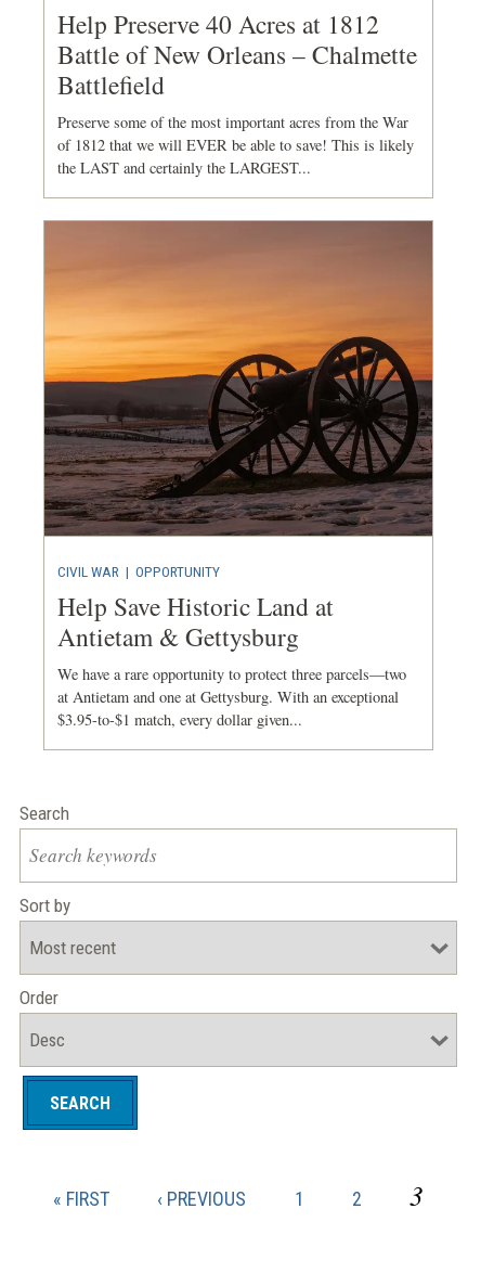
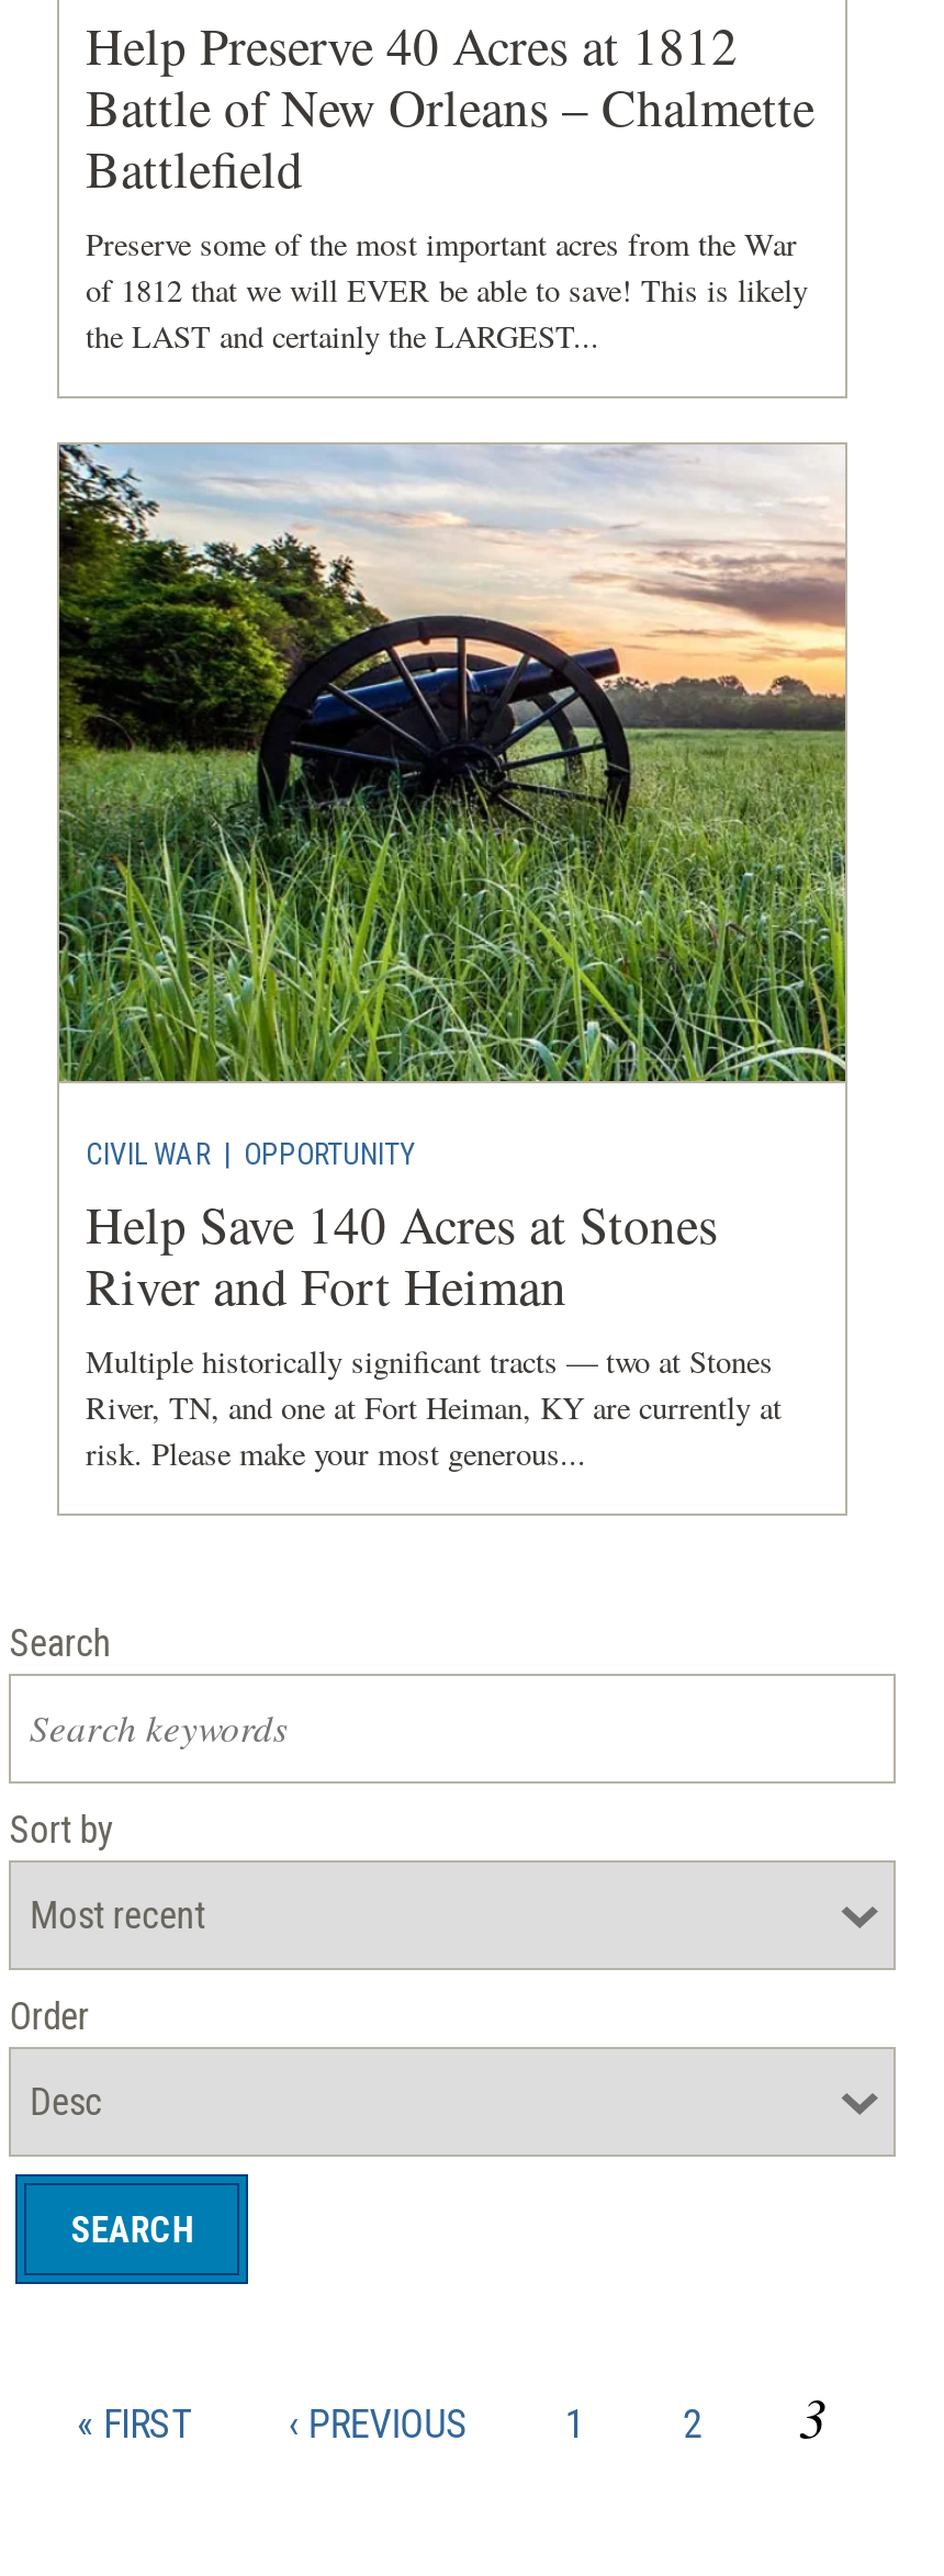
- [image]
+ [image]

- Help Save Historic Land at
- Antietam & Gettysburg
- We have a rare opportunity to protect three parcels—two
- at Antietam and one at Gettysburg. With an exceptional
- $3.95-to-$1 match, every dollar given...
+ Help Save 140 Acres at Stones
+ River and Fort Heiman
+ Multiple historically significant tracts — two at Stones
+ River, TN, and one at Fort Heiman, KY are currently at
+ risk. Please make your most generous...
